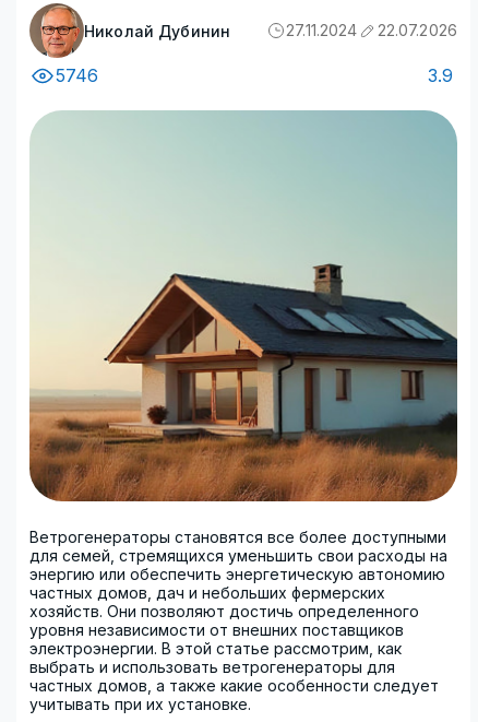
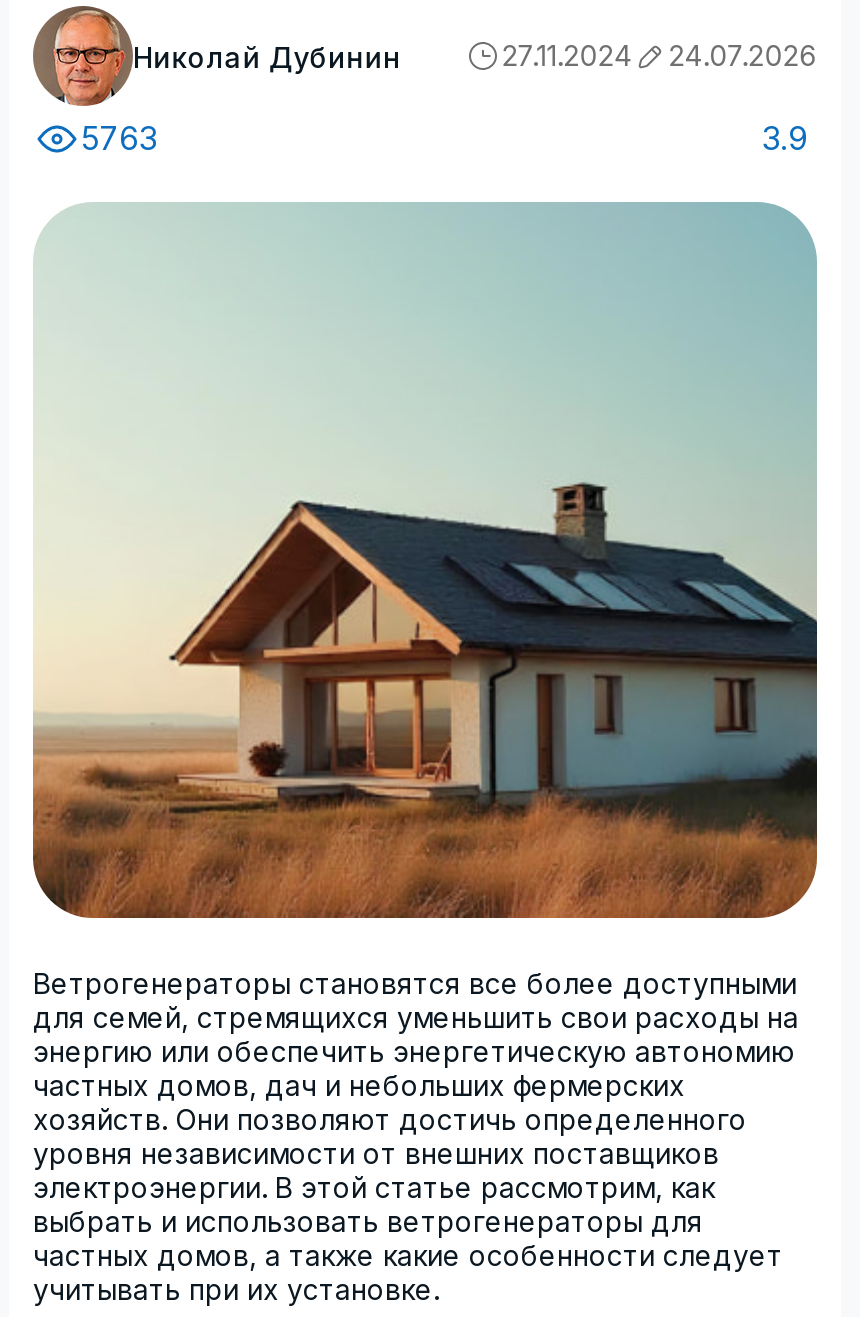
- 27.11.2024 22.07.2026
+ 27.11.2024 24.07.2026

- 5746
+ 5763
